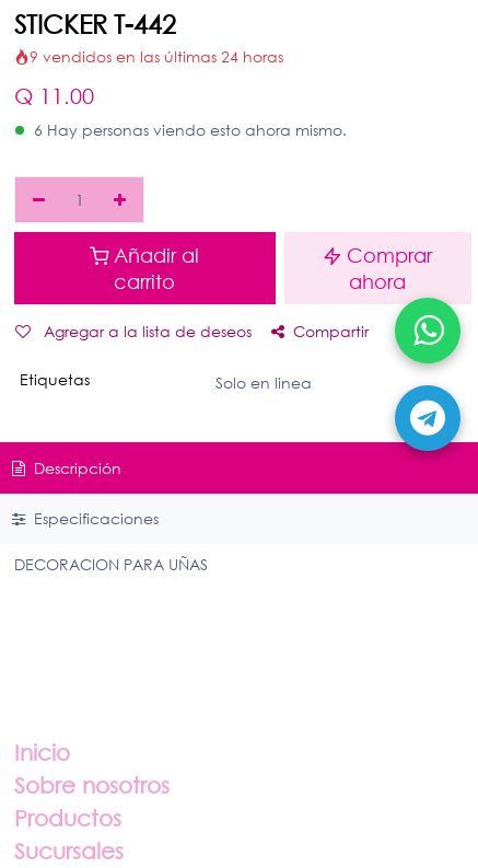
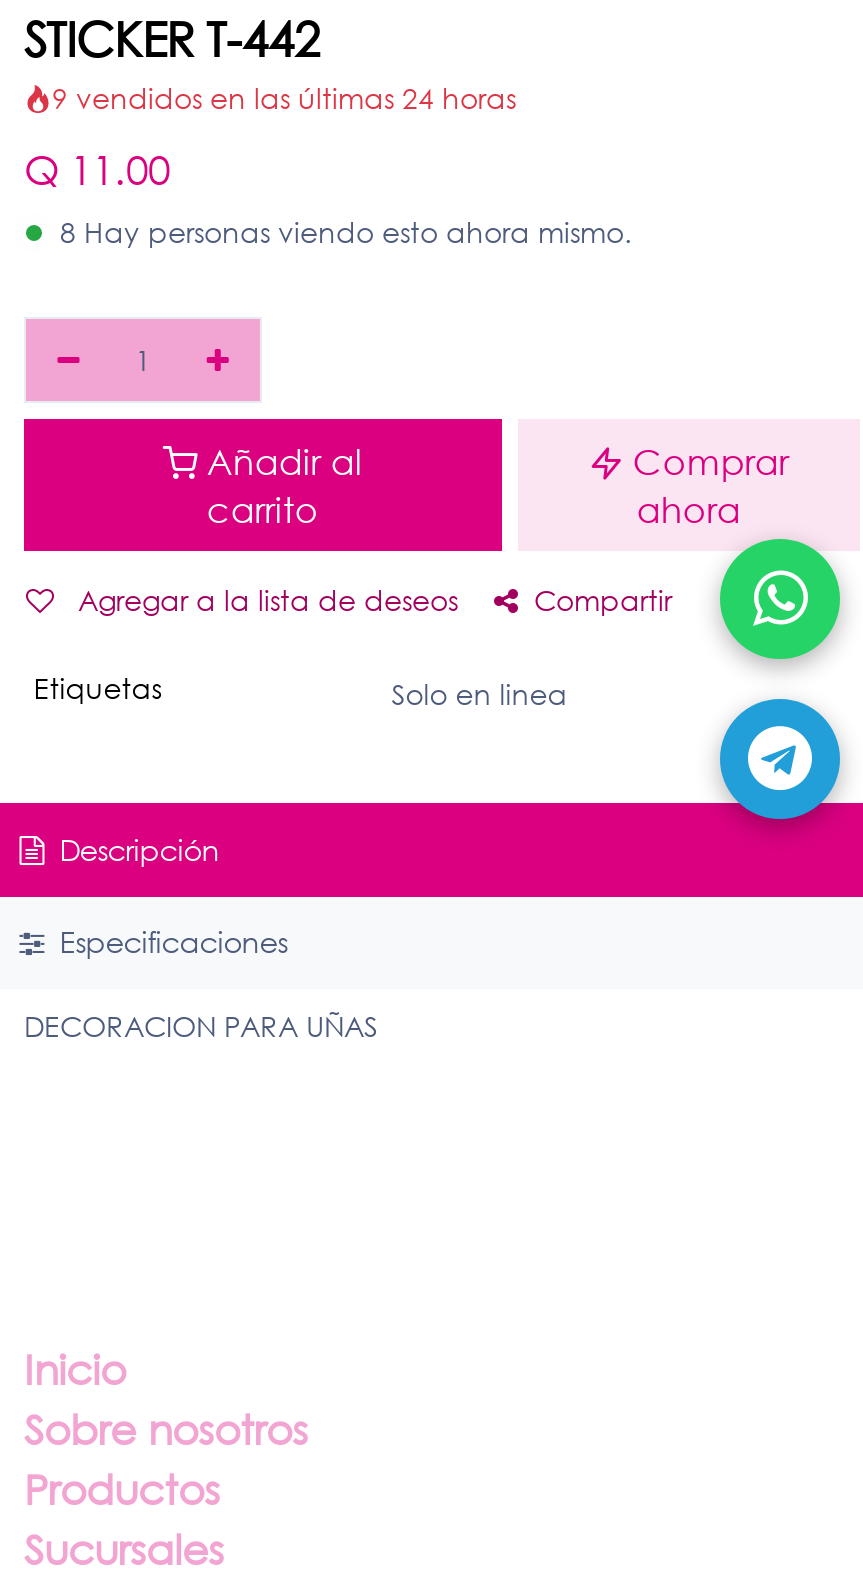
- 6 Hay personas viendo esto ahora mismo.
+ 8 Hay personas viendo esto ahora mismo.
